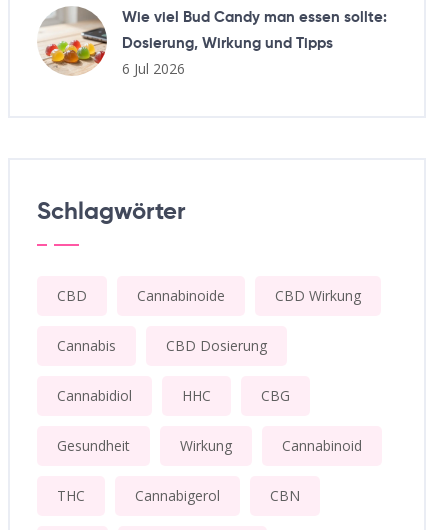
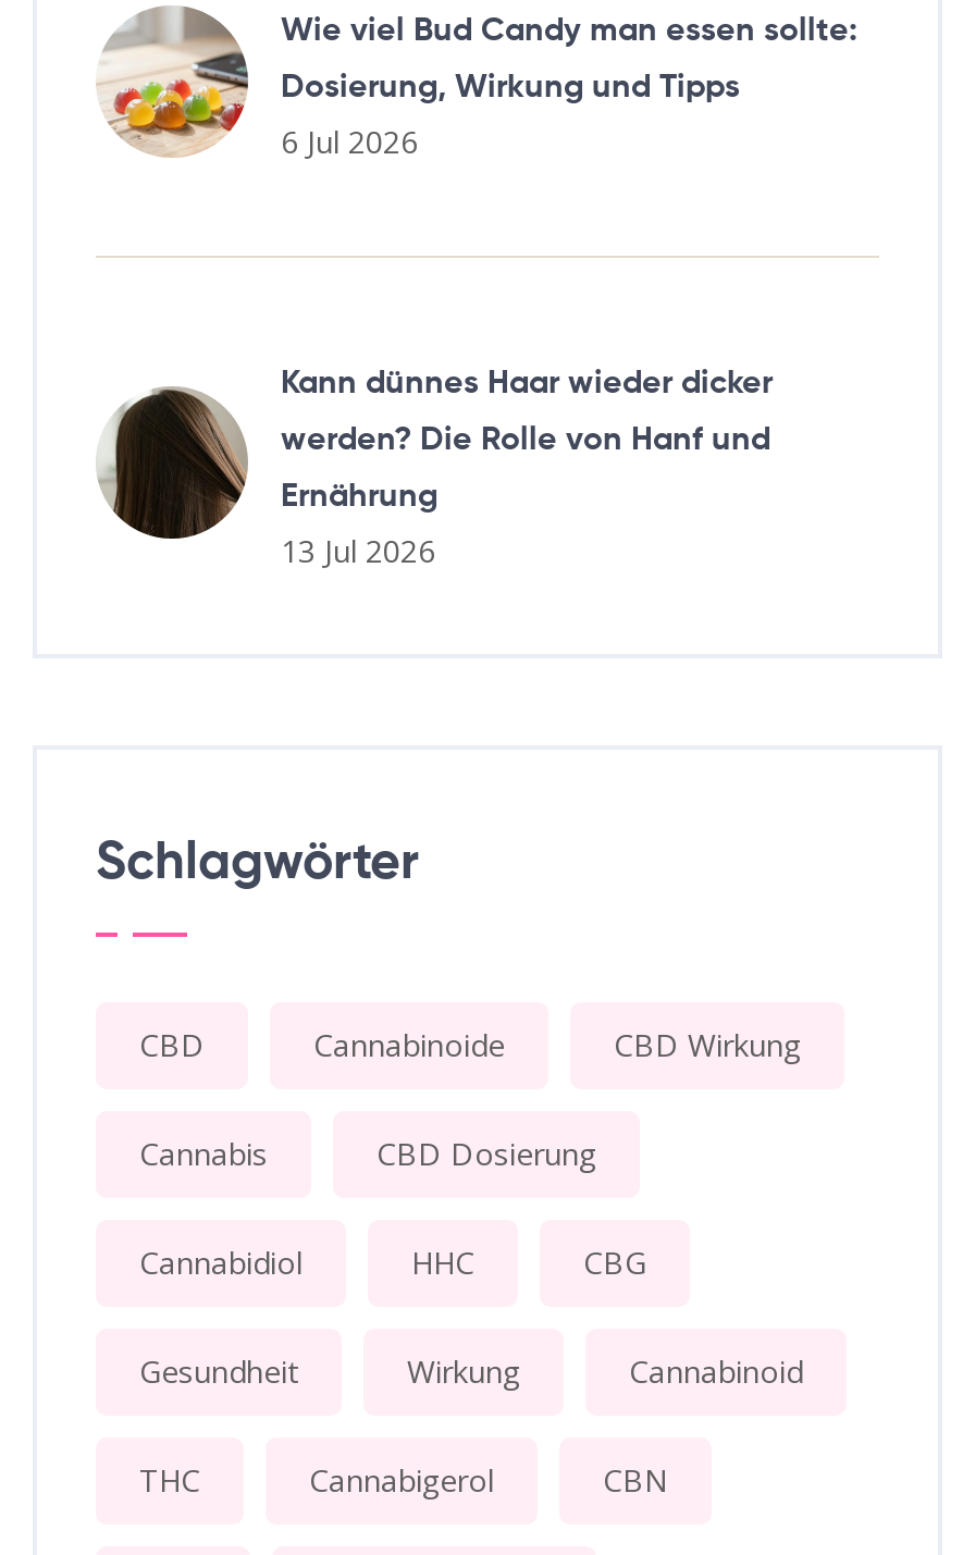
+ [image]
+ Kann dünnes Haar wieder dicker
+ werden? Die Rolle von Hanf und
+ Ernährung
+ 13 Jul 2026
